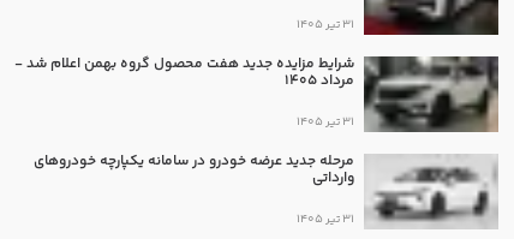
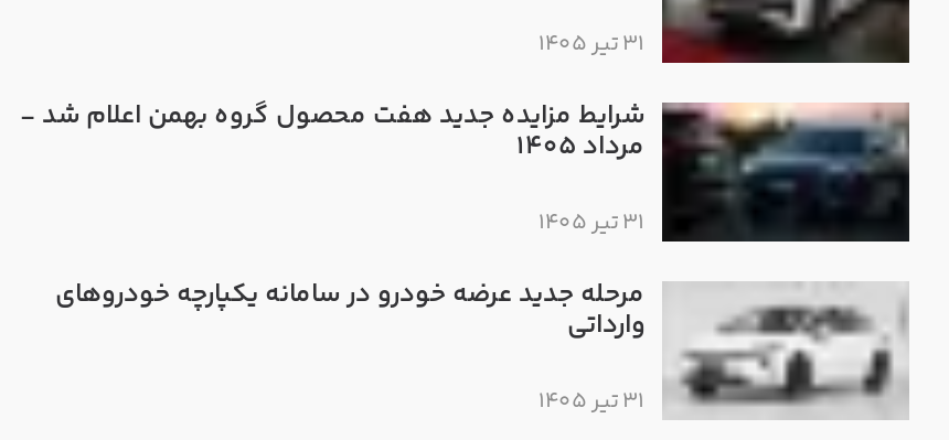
- [image]
+ [image]
